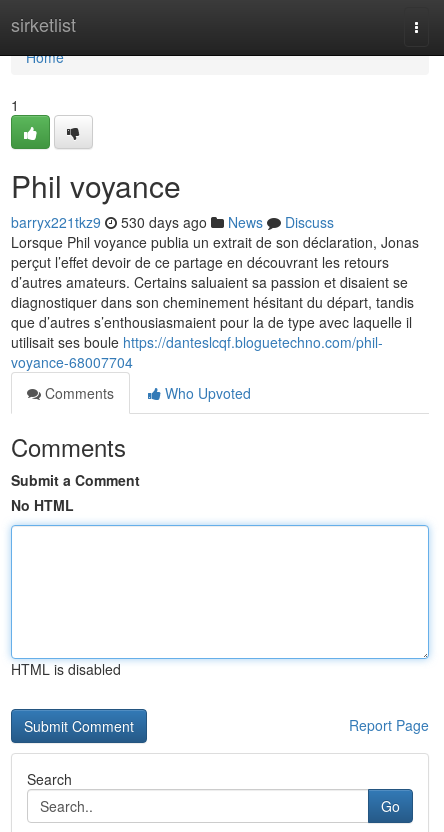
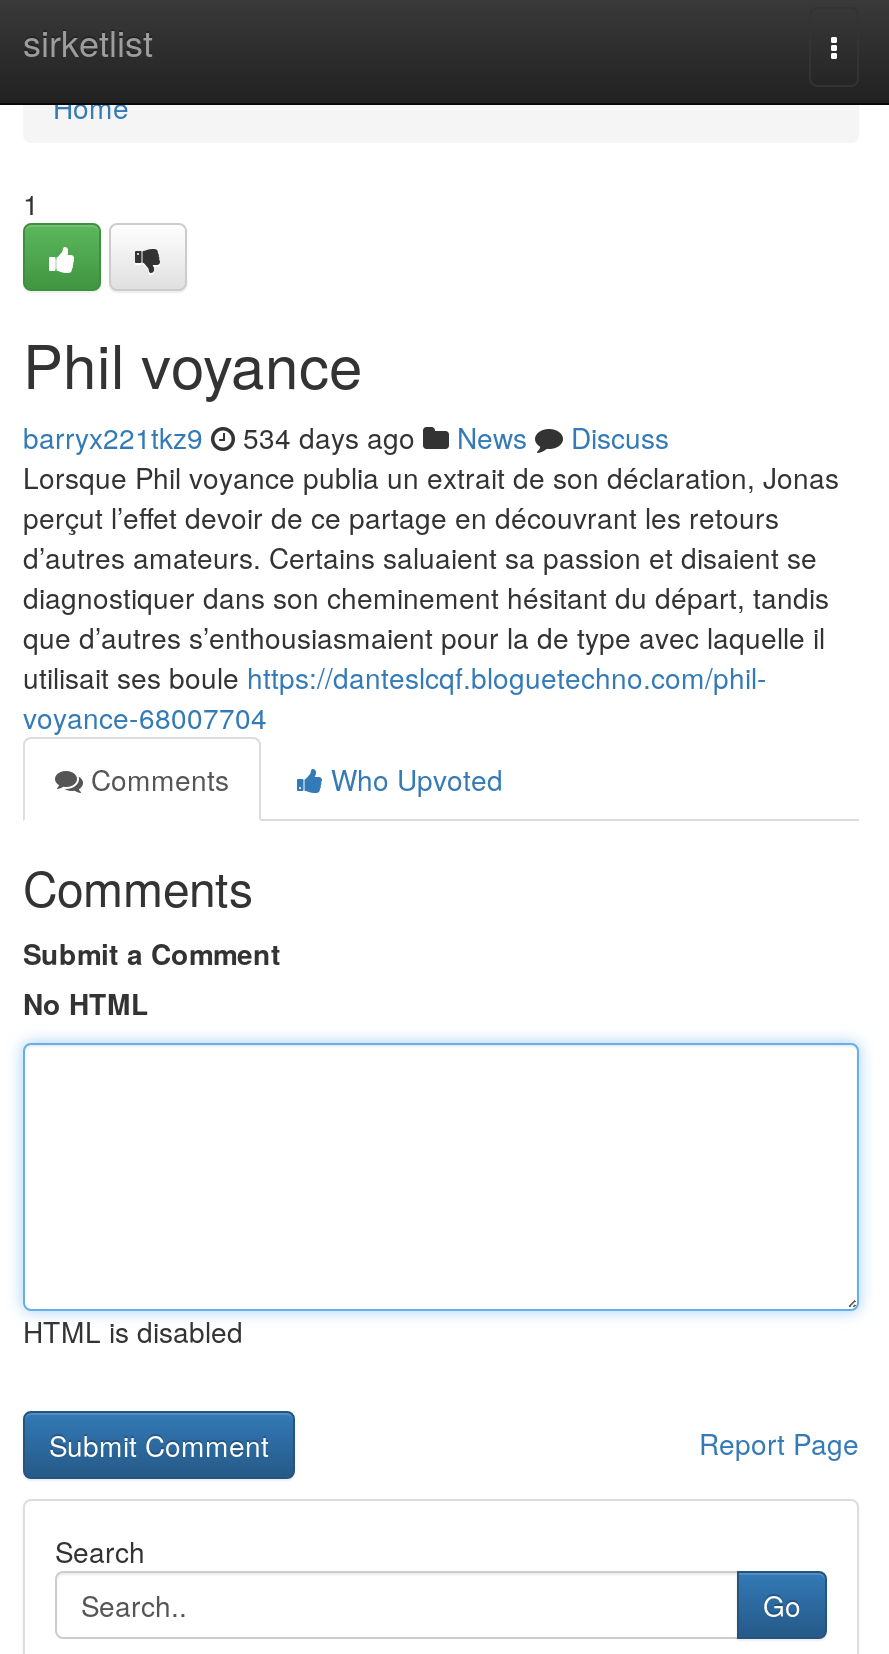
- barryx221tkz9 530 days ago News Discuss
+ barryx221tkz9 534 days ago News Discuss
